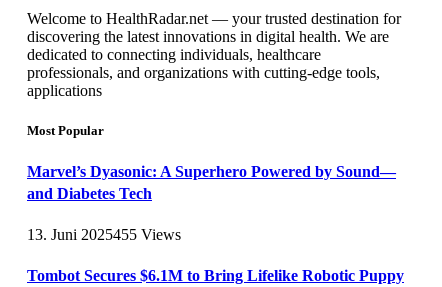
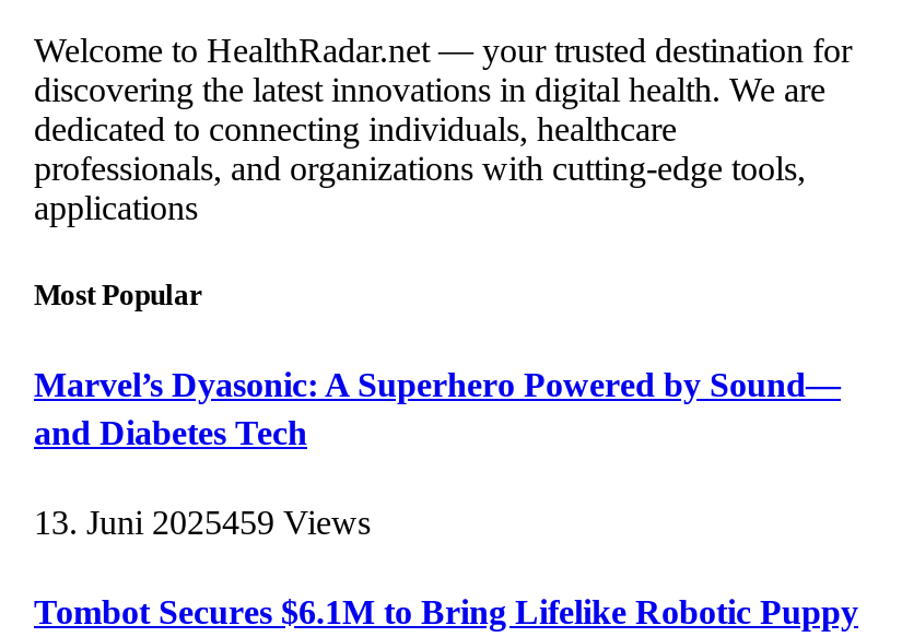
- 13. Juni 2025455 Views
+ 13. Juni 2025459 Views
